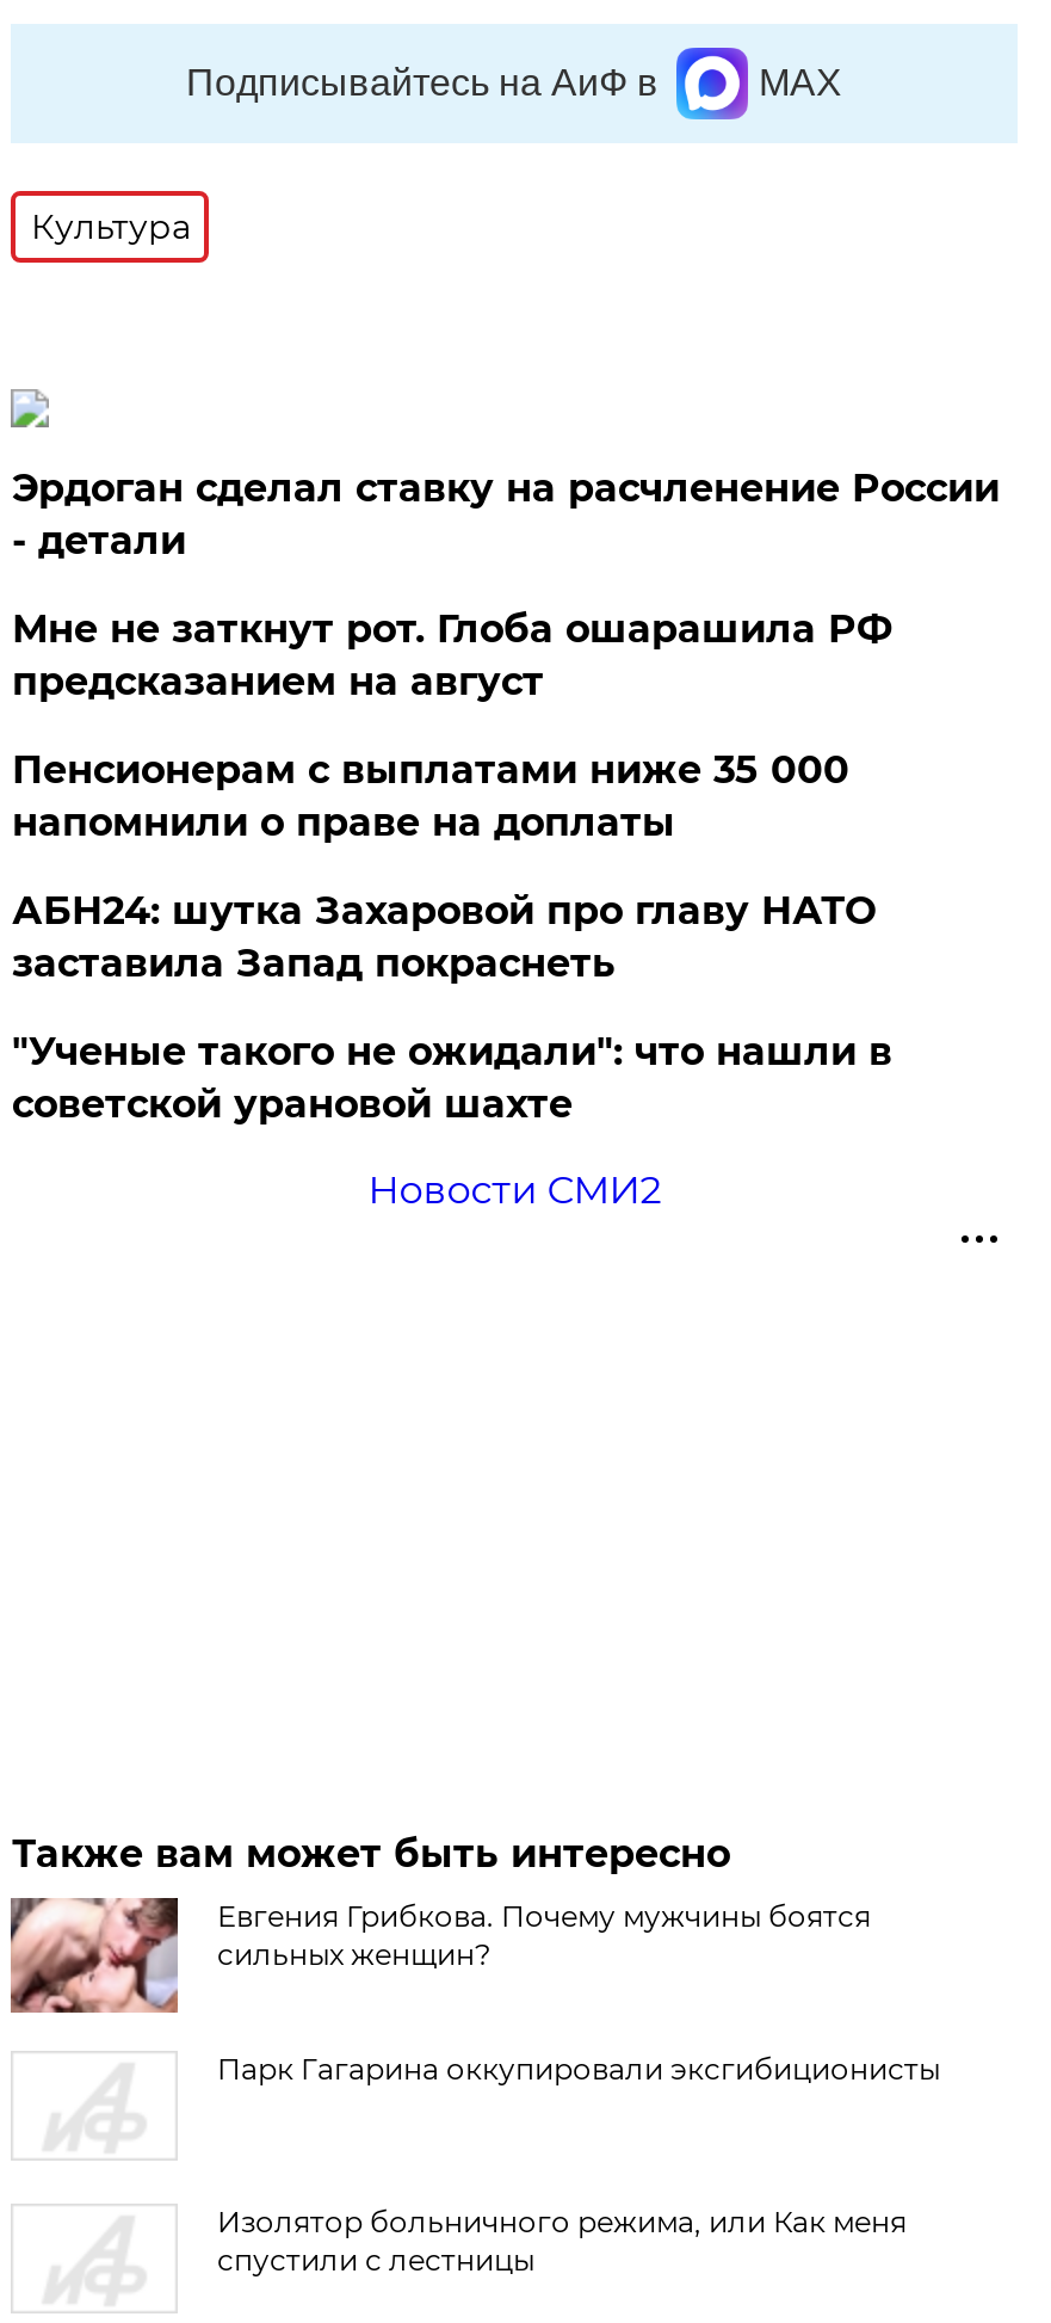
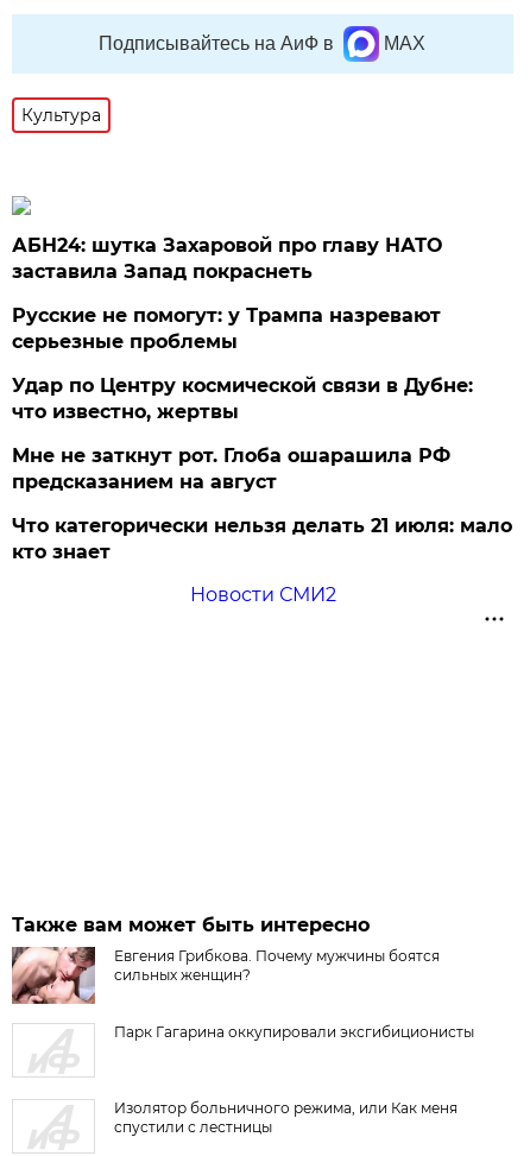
- Эрдоган сделал ставку на расчленение России
- - детали
- Пенсионерам с выплатами ниже 35 000
- напомнили о праве на доплаты

moved down: Мне не заткнут рот. Глоба ошарашила РФ | предсказанием на август

moved up: АБН24: шутка Захаровой про главу НАТО | заставила Запад покраснеть

- "Ученые такого не ожидали": что нашли в
- советской урановой шахте
+ Русские не помогут: у Трампа назревают
+ серьезные проблемы
+ Удар по Центру космической связи в Дубне:
+ что известно, жертвы
+ Что категорически нельзя делать 21 июля: мало
+ кто знает
